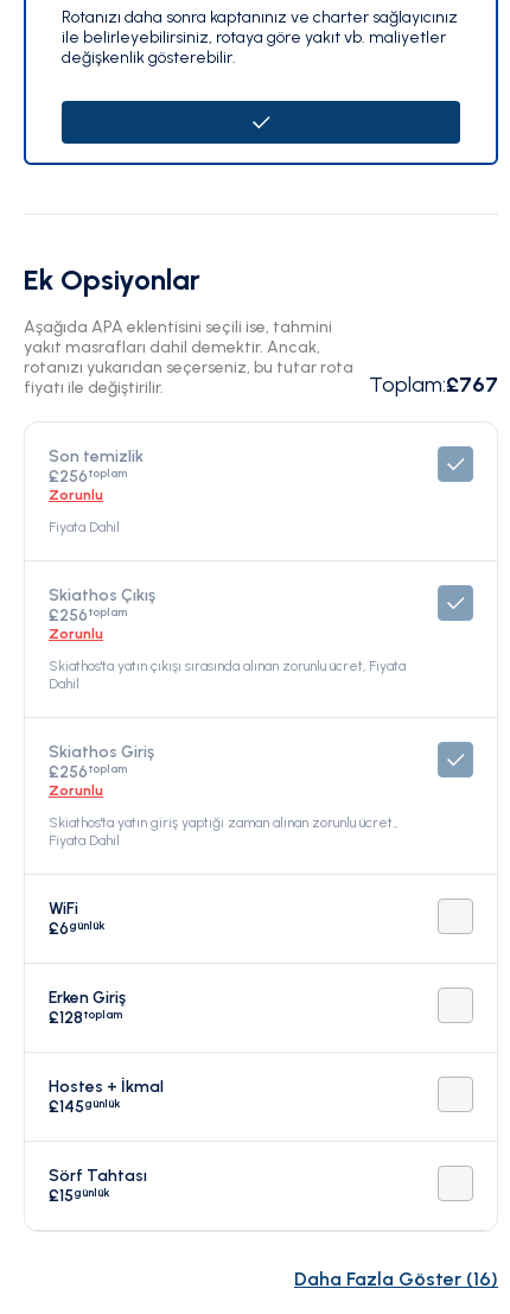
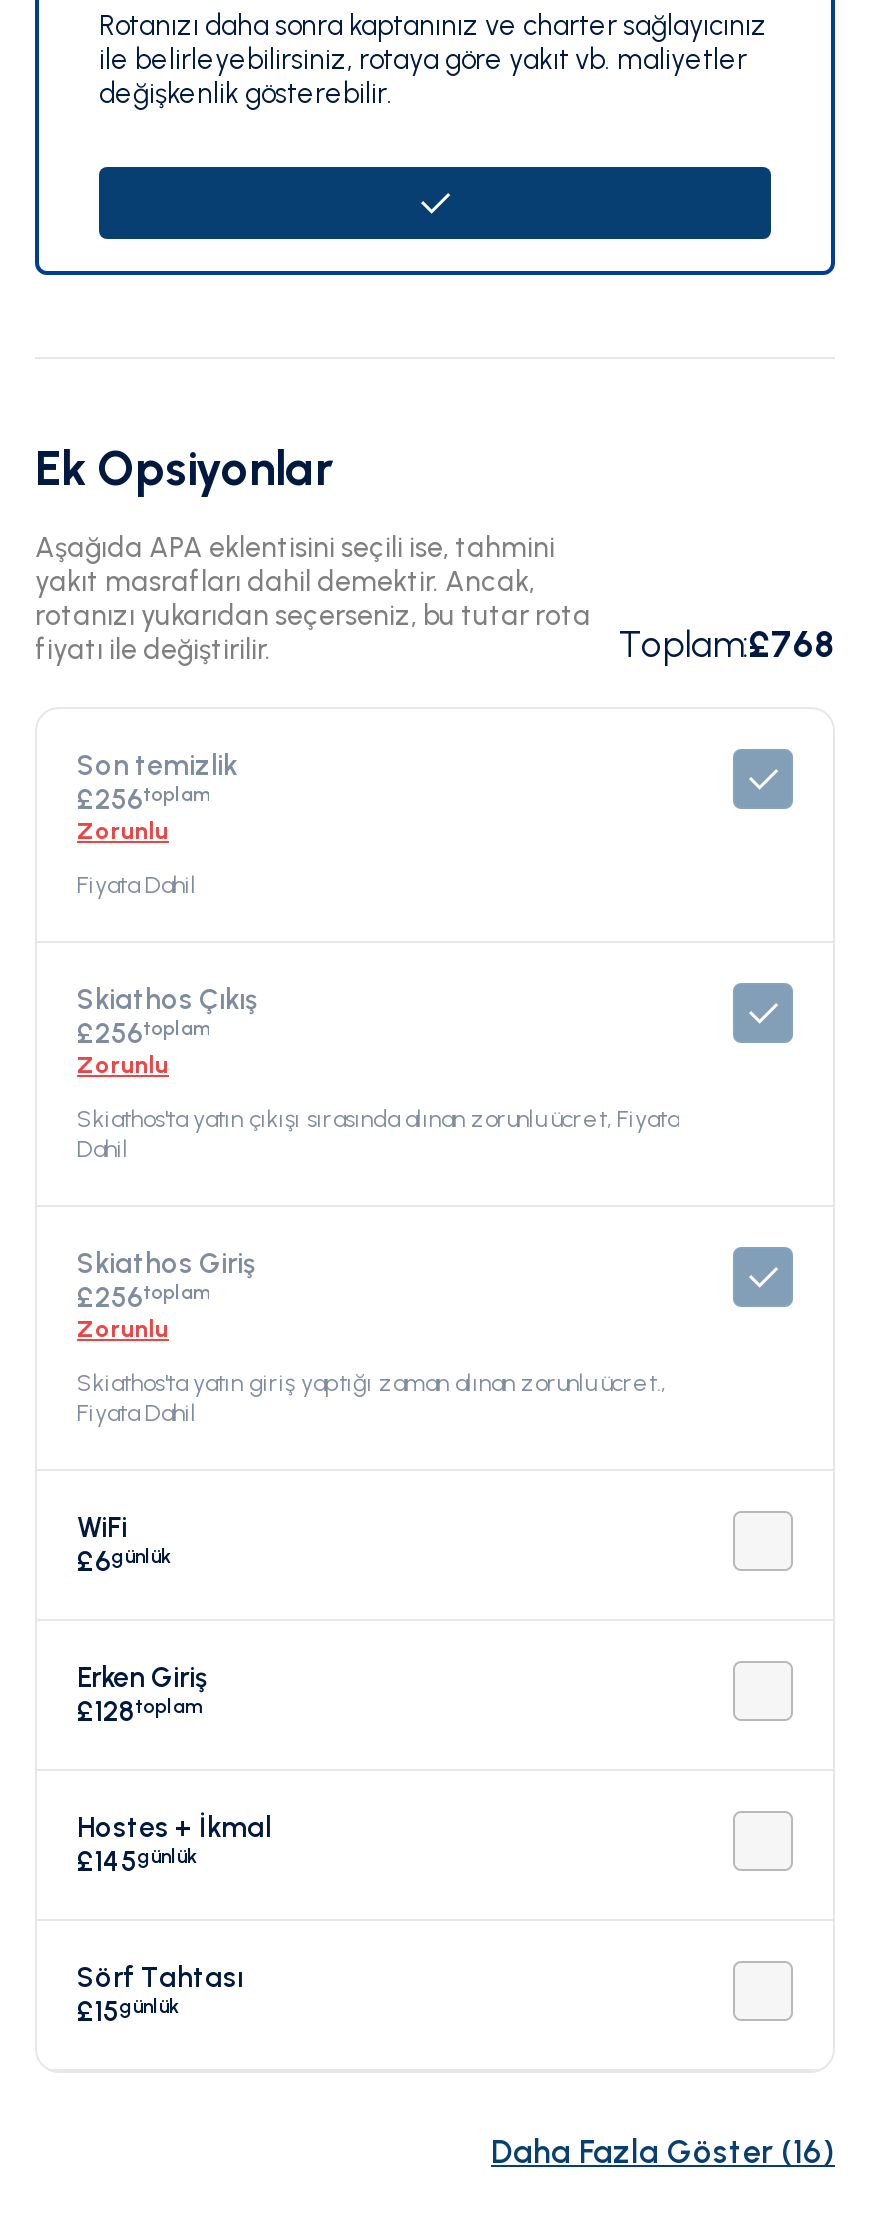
- Toplam:£767
+ Toplam:£768
